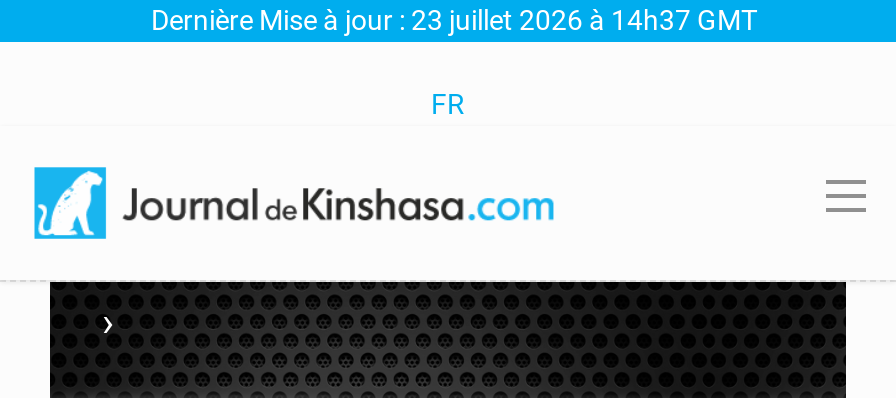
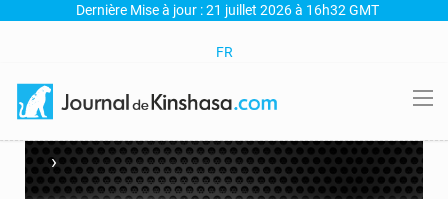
- Dernière Mise à jour : 23 juillet 2026 à 14h37 GMT
+ Dernière Mise à jour : 21 juillet 2026 à 16h32 GMT
